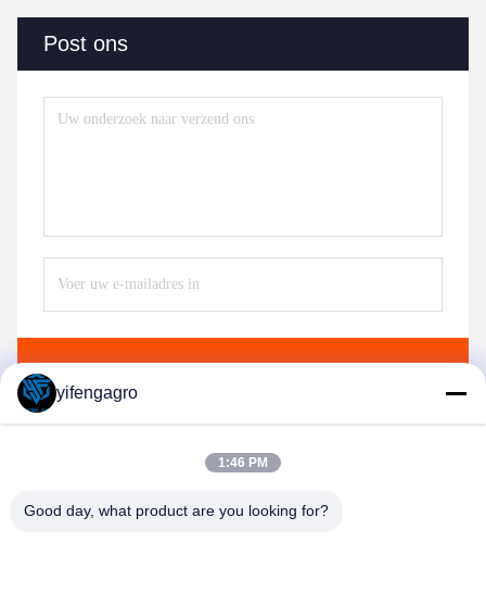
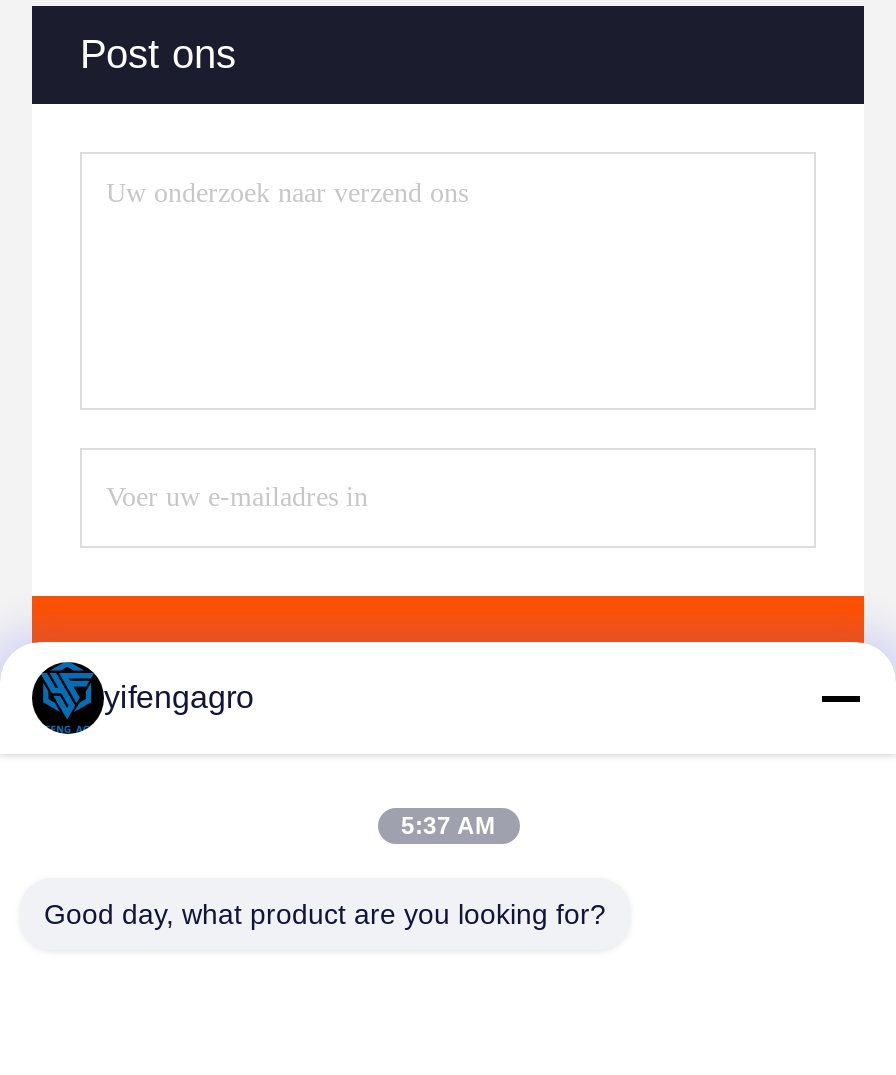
- 1:46 PM
+ 5:37 AM
